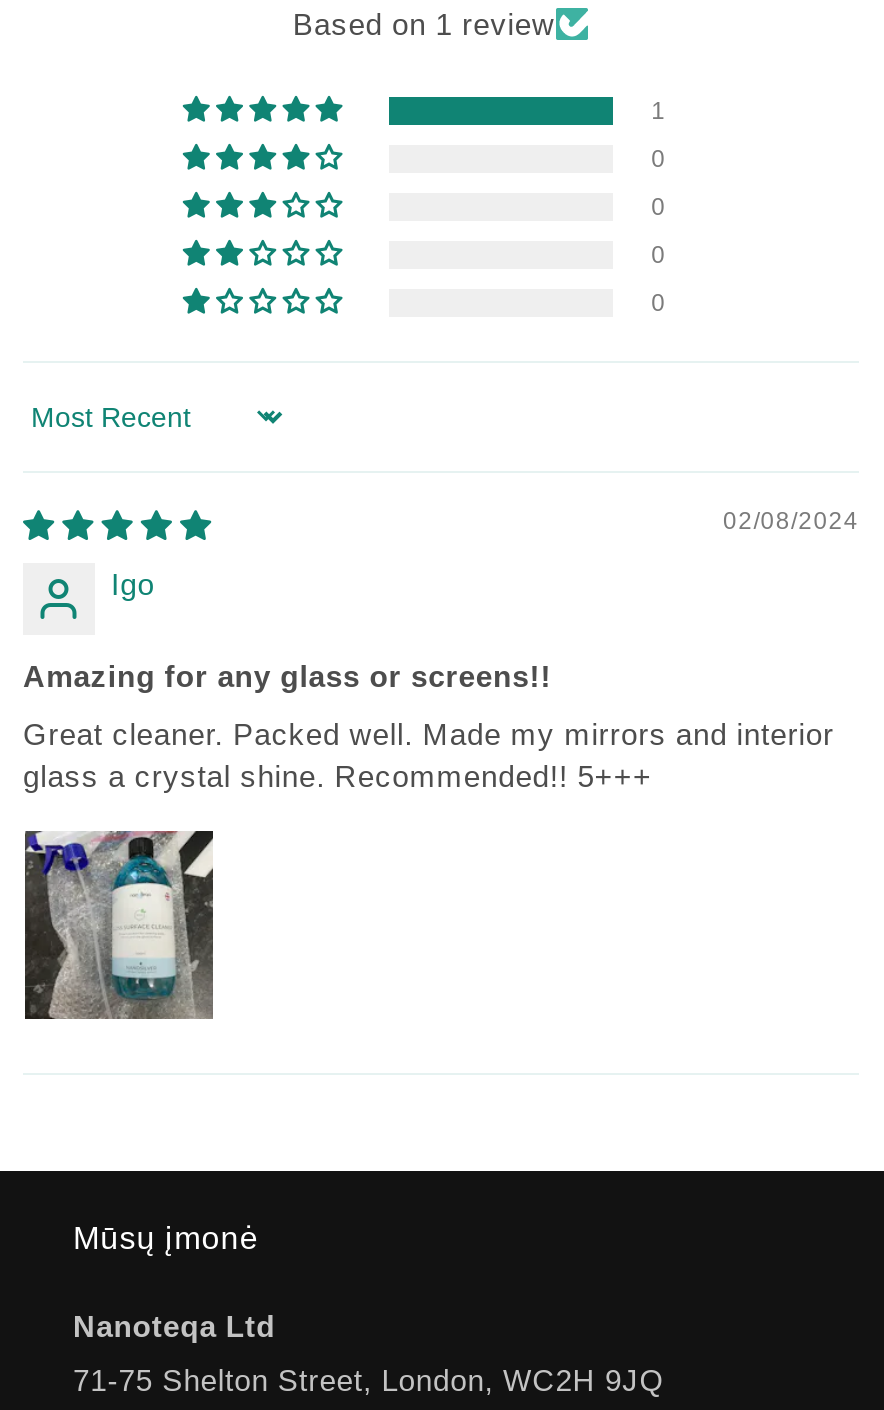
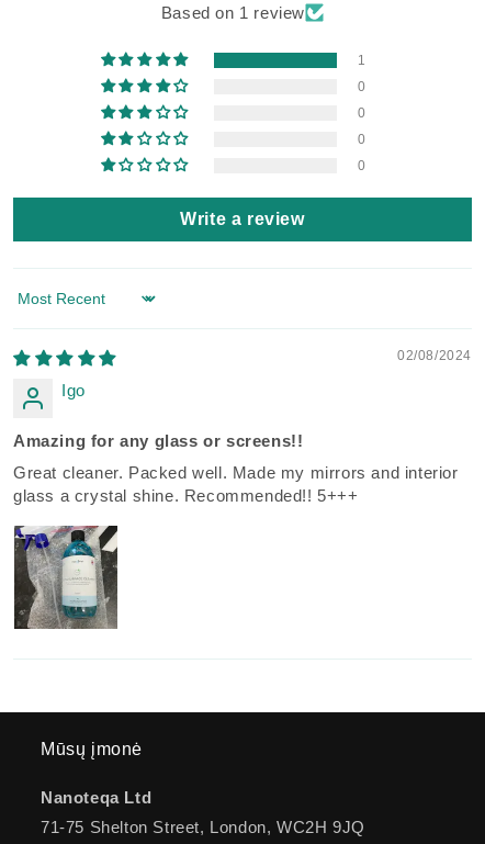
+ Write a review
